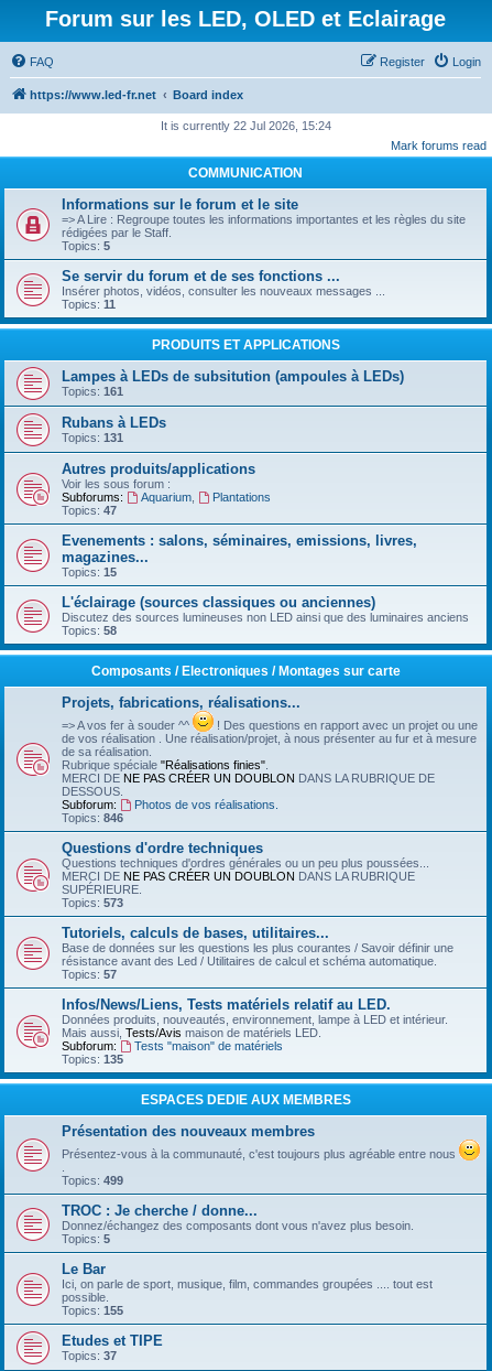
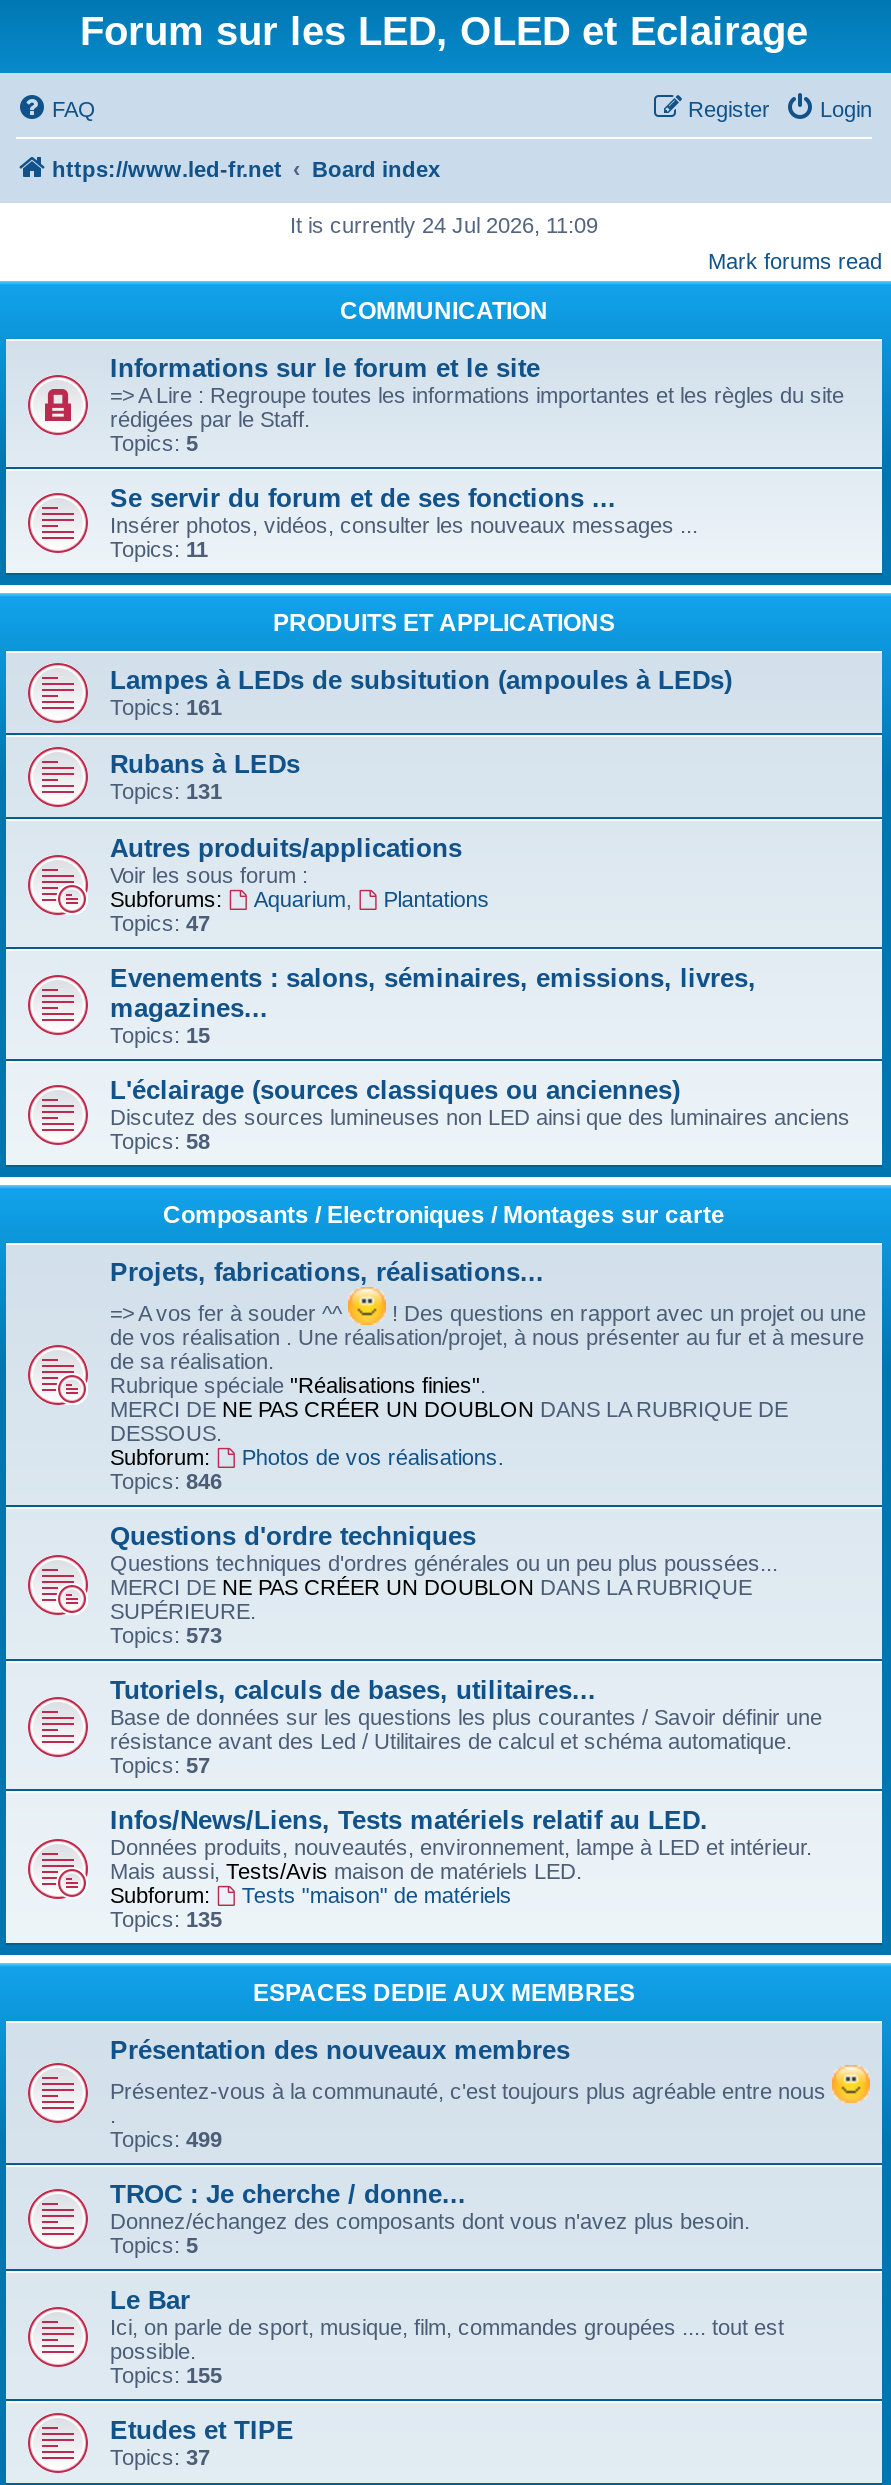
- It is currently 22 Jul 2026, 15:24
+ It is currently 24 Jul 2026, 11:09
